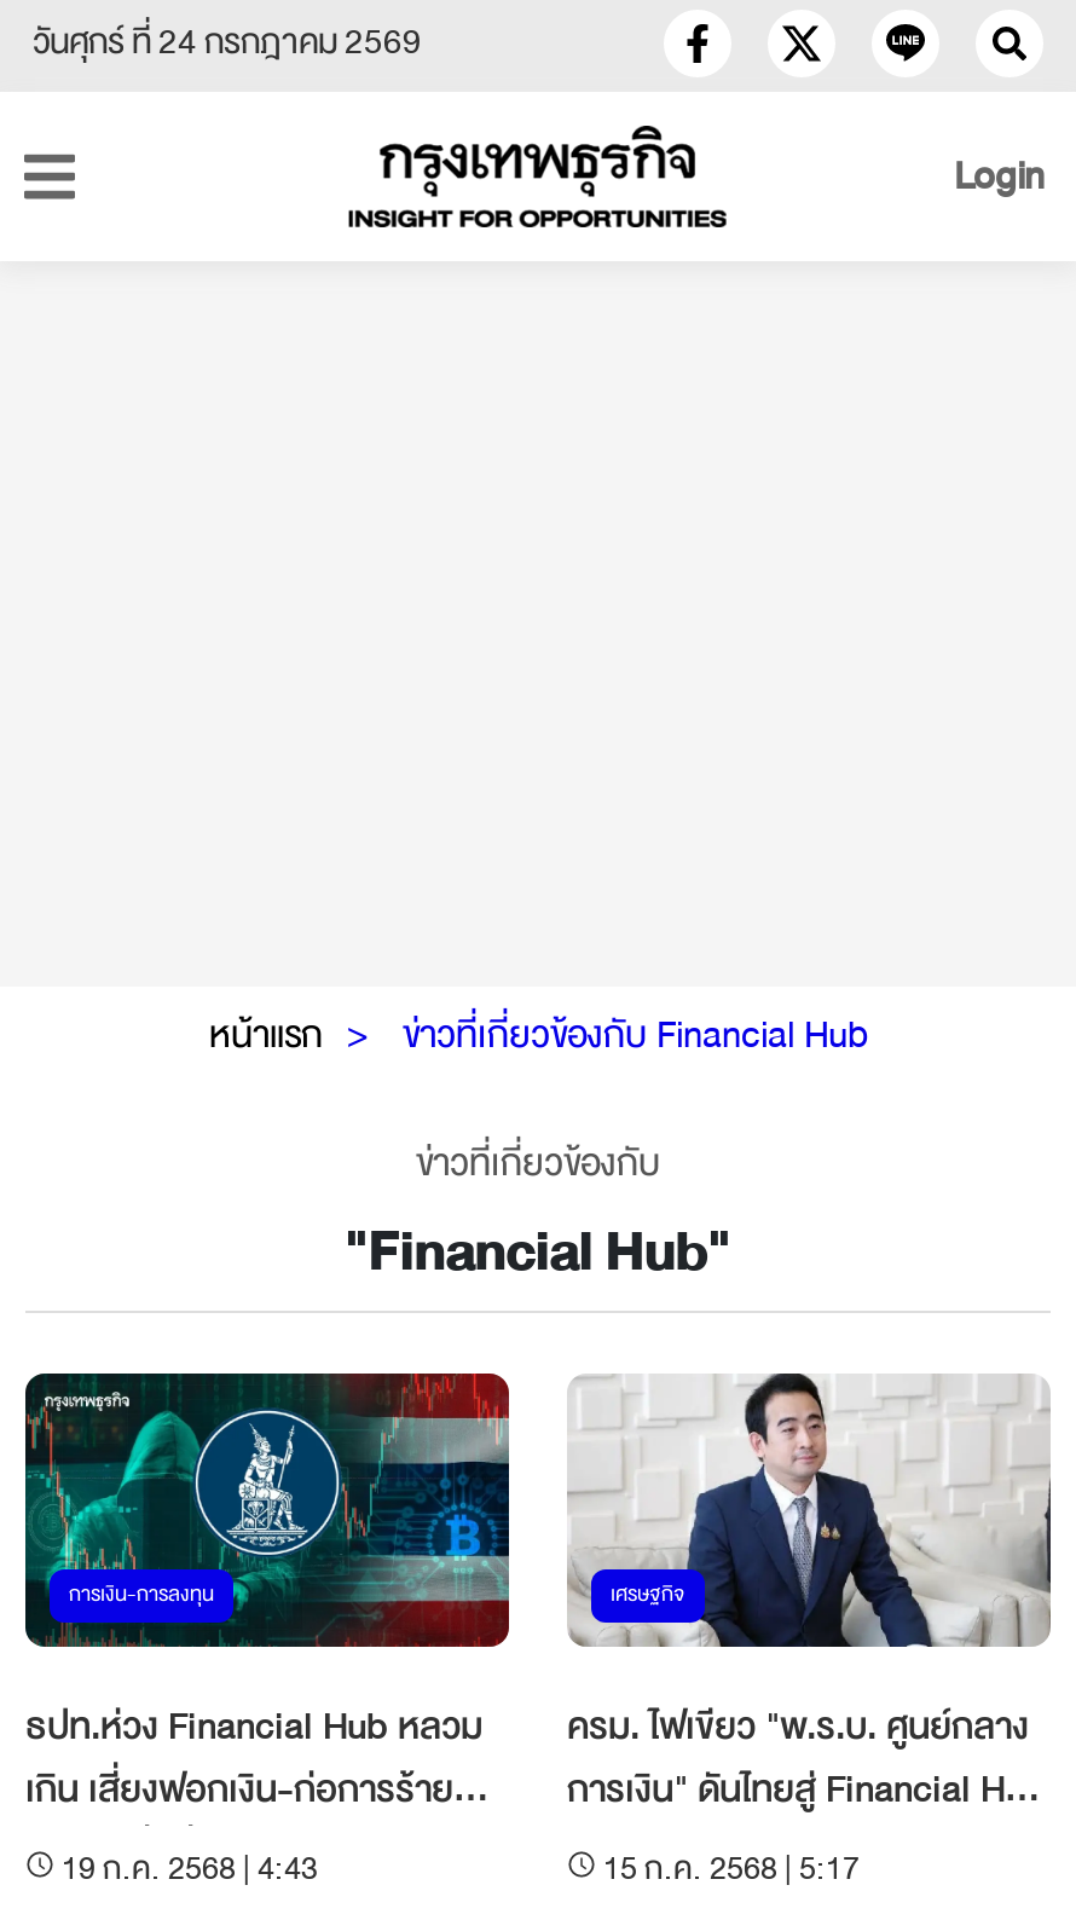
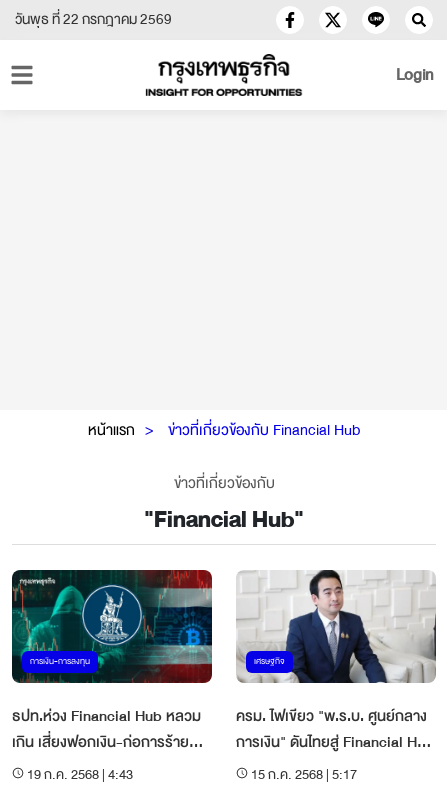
- วันศุกร์ ที่ 24 กรกฎาคม 2569
+ วันพุธ ที่ 22 กรกฎาคม 2569
